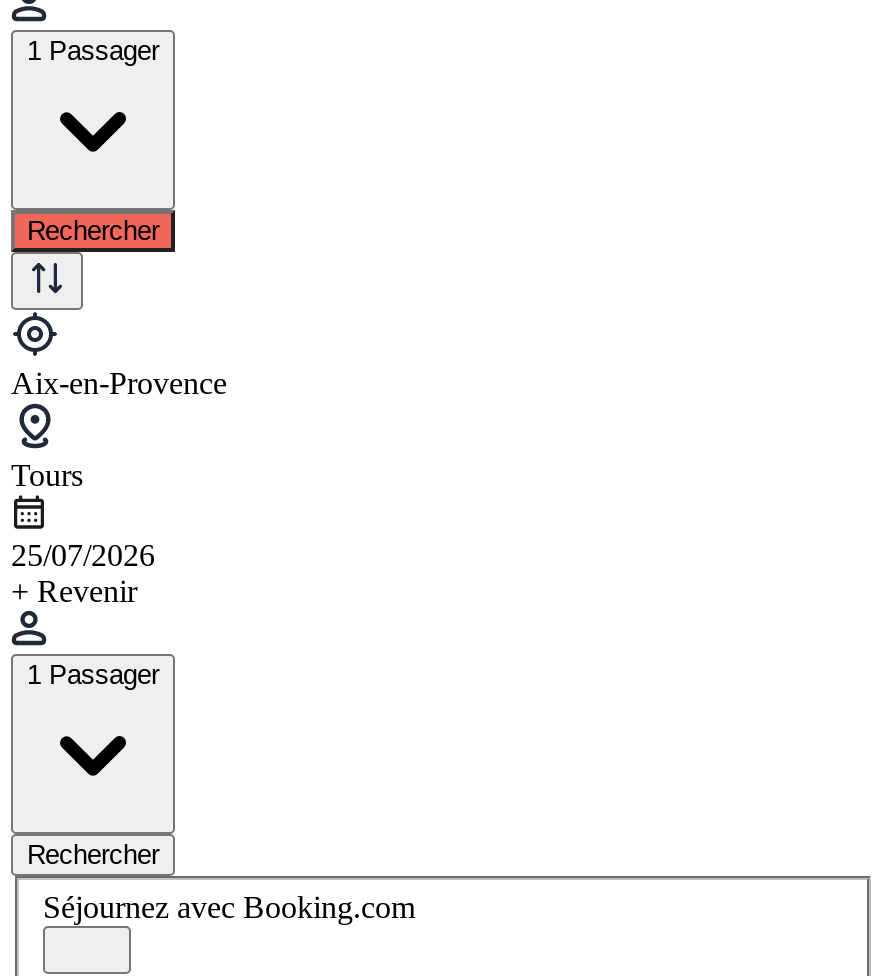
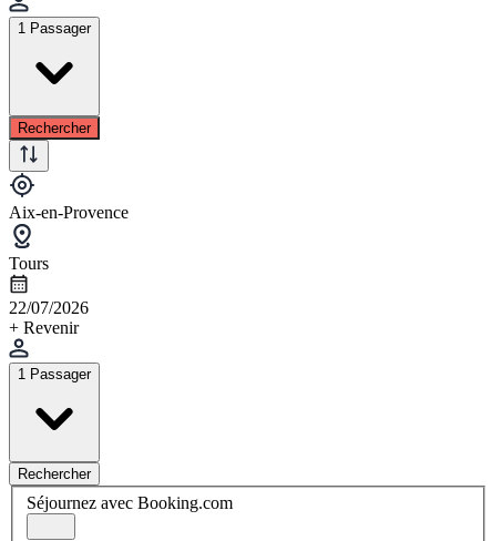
- 25/07/2026
+ 22/07/2026
